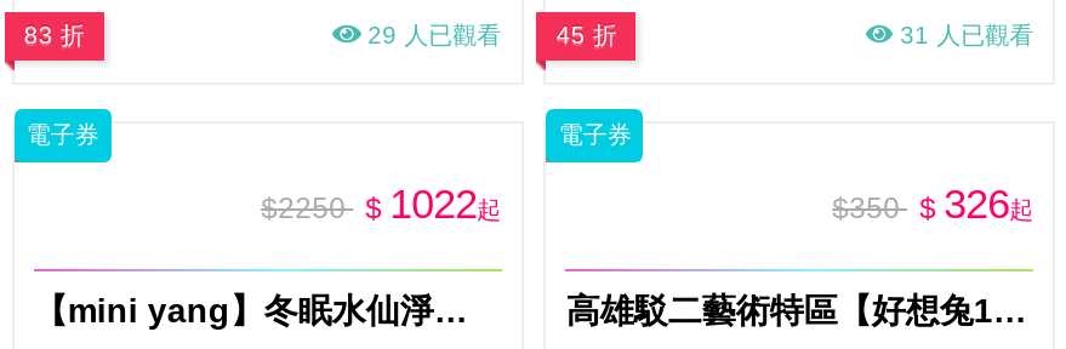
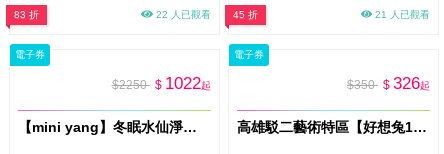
- 29 人已觀看
+ 22 人已觀看

- 31 人已觀看
+ 21 人已觀看
